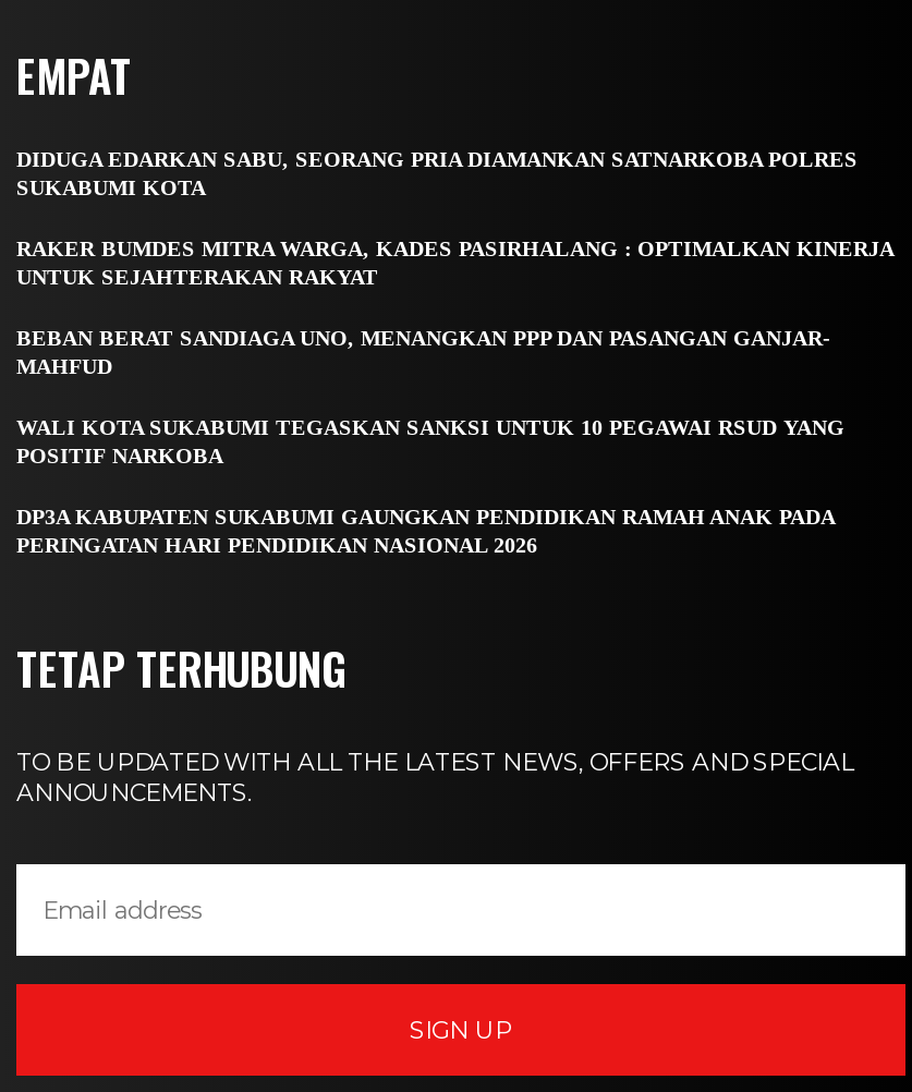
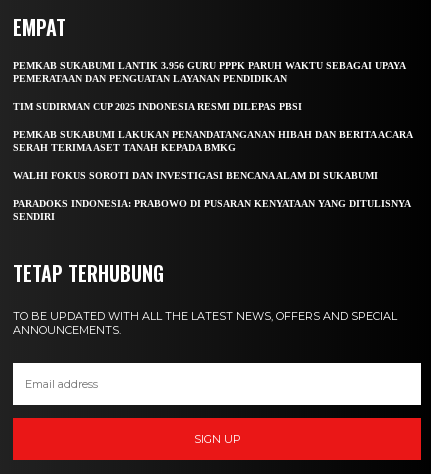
- DIDUGA EDARKAN SABU, SEORANG PRIA DIAMANKAN SATNARKOBA POLRES
- SUKABUMI KOTA
+ PEMKAB SUKABUMI LANTIK 3.956 GURU PPPK PARUH WAKTU SEBAGAI UPAYA
+ PEMERATAAN DAN PENGUATAN LAYANAN PENDIDIKAN

- RAKER BUMDES MITRA WARGA, KADES PASIRHALANG : OPTIMALKAN KINERJA
- UNTUK SEJAHTERAKAN RAKYAT
+ TIM SUDIRMAN CUP 2025 INDONESIA RESMI DILEPAS PBSI

- BEBAN BERAT SANDIAGA UNO, MENANGKAN PPP DAN PASANGAN GANJAR-
- MAHFUD
+ PEMKAB SUKABUMI LAKUKAN PENANDATANGANAN HIBAH DAN BERITA ACARA
+ SERAH TERIMA ASET TANAH KEPADA BMKG

- WALI KOTA SUKABUMI TEGASKAN SANKSI UNTUK 10 PEGAWAI RSUD YANG
- POSITIF NARKOBA
+ WALHI FOKUS SOROTI DAN INVESTIGASI BENCANA ALAM DI SUKABUMI

- DP3A KABUPATEN SUKABUMI GAUNGKAN PENDIDIKAN RAMAH ANAK PADA
- PERINGATAN HARI PENDIDIKAN NASIONAL 2026
+ PARADOKS INDONESIA: PRABOWO DI PUSARAN KENYATAAN YANG DITULISNYA
+ SENDIRI
